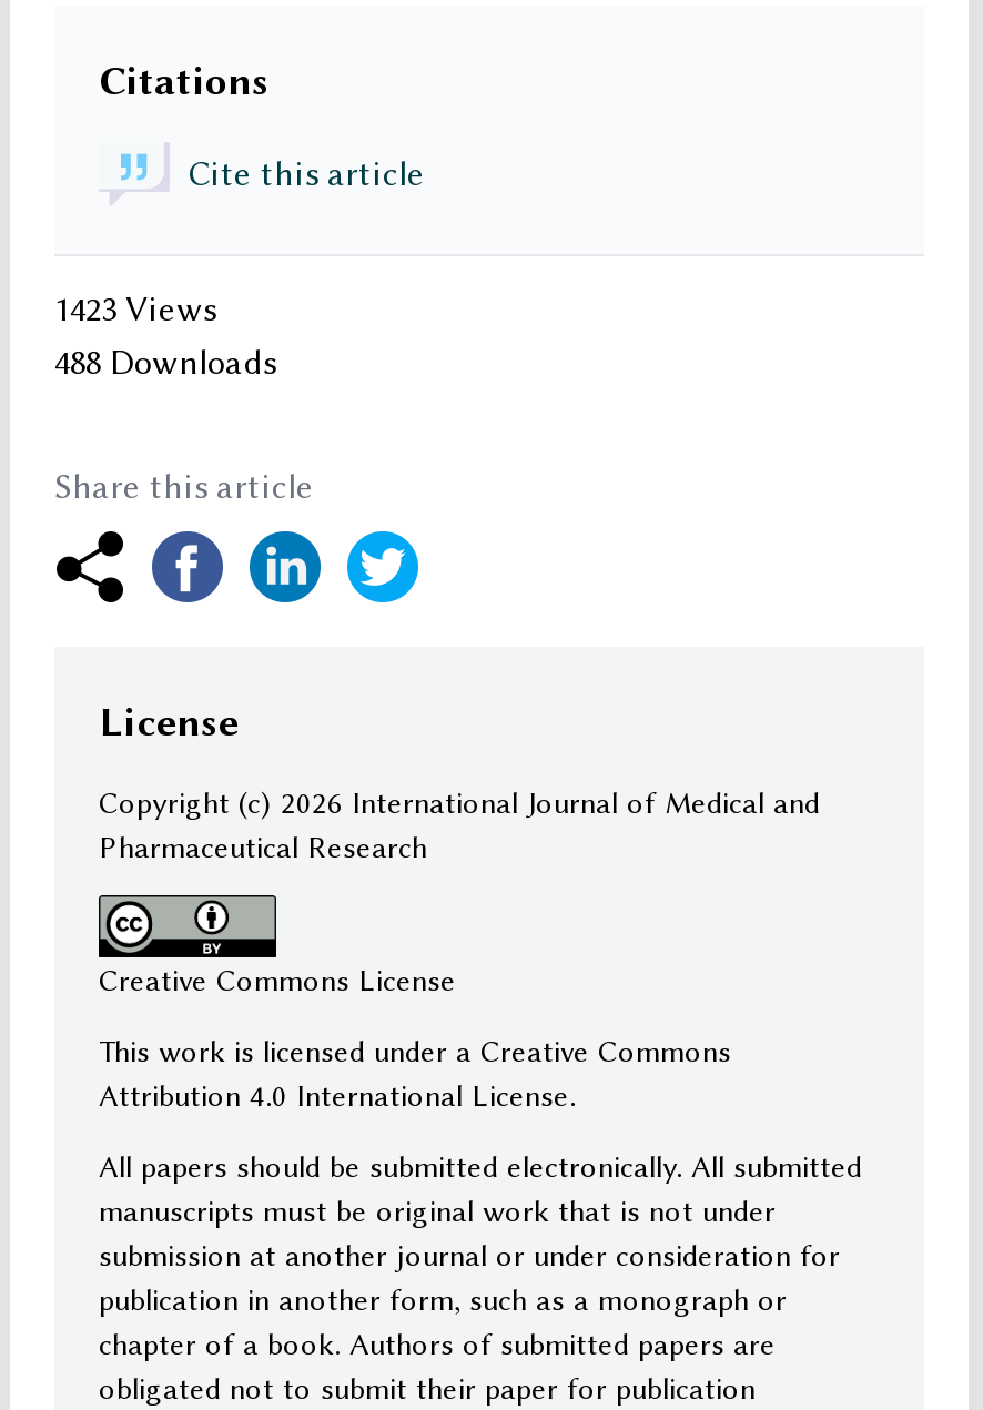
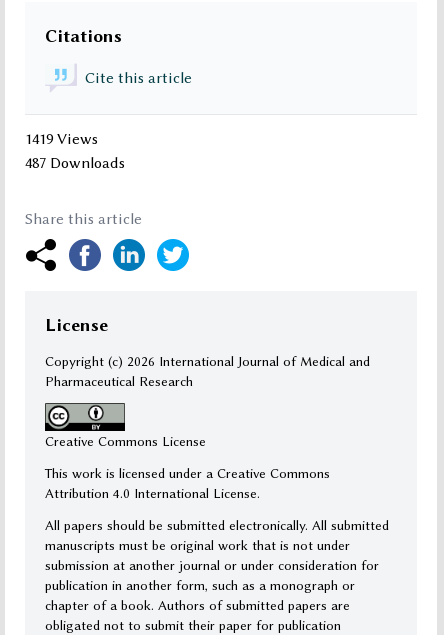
- 1423 Views
+ 1419 Views

- 488 Downloads
+ 487 Downloads
